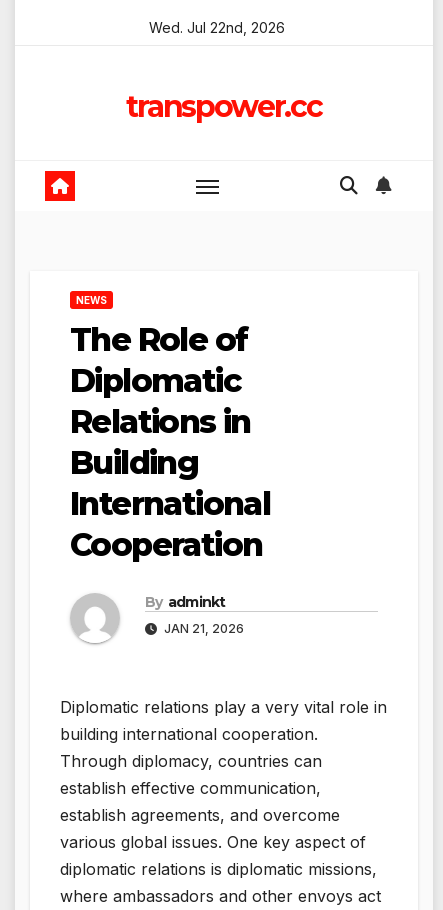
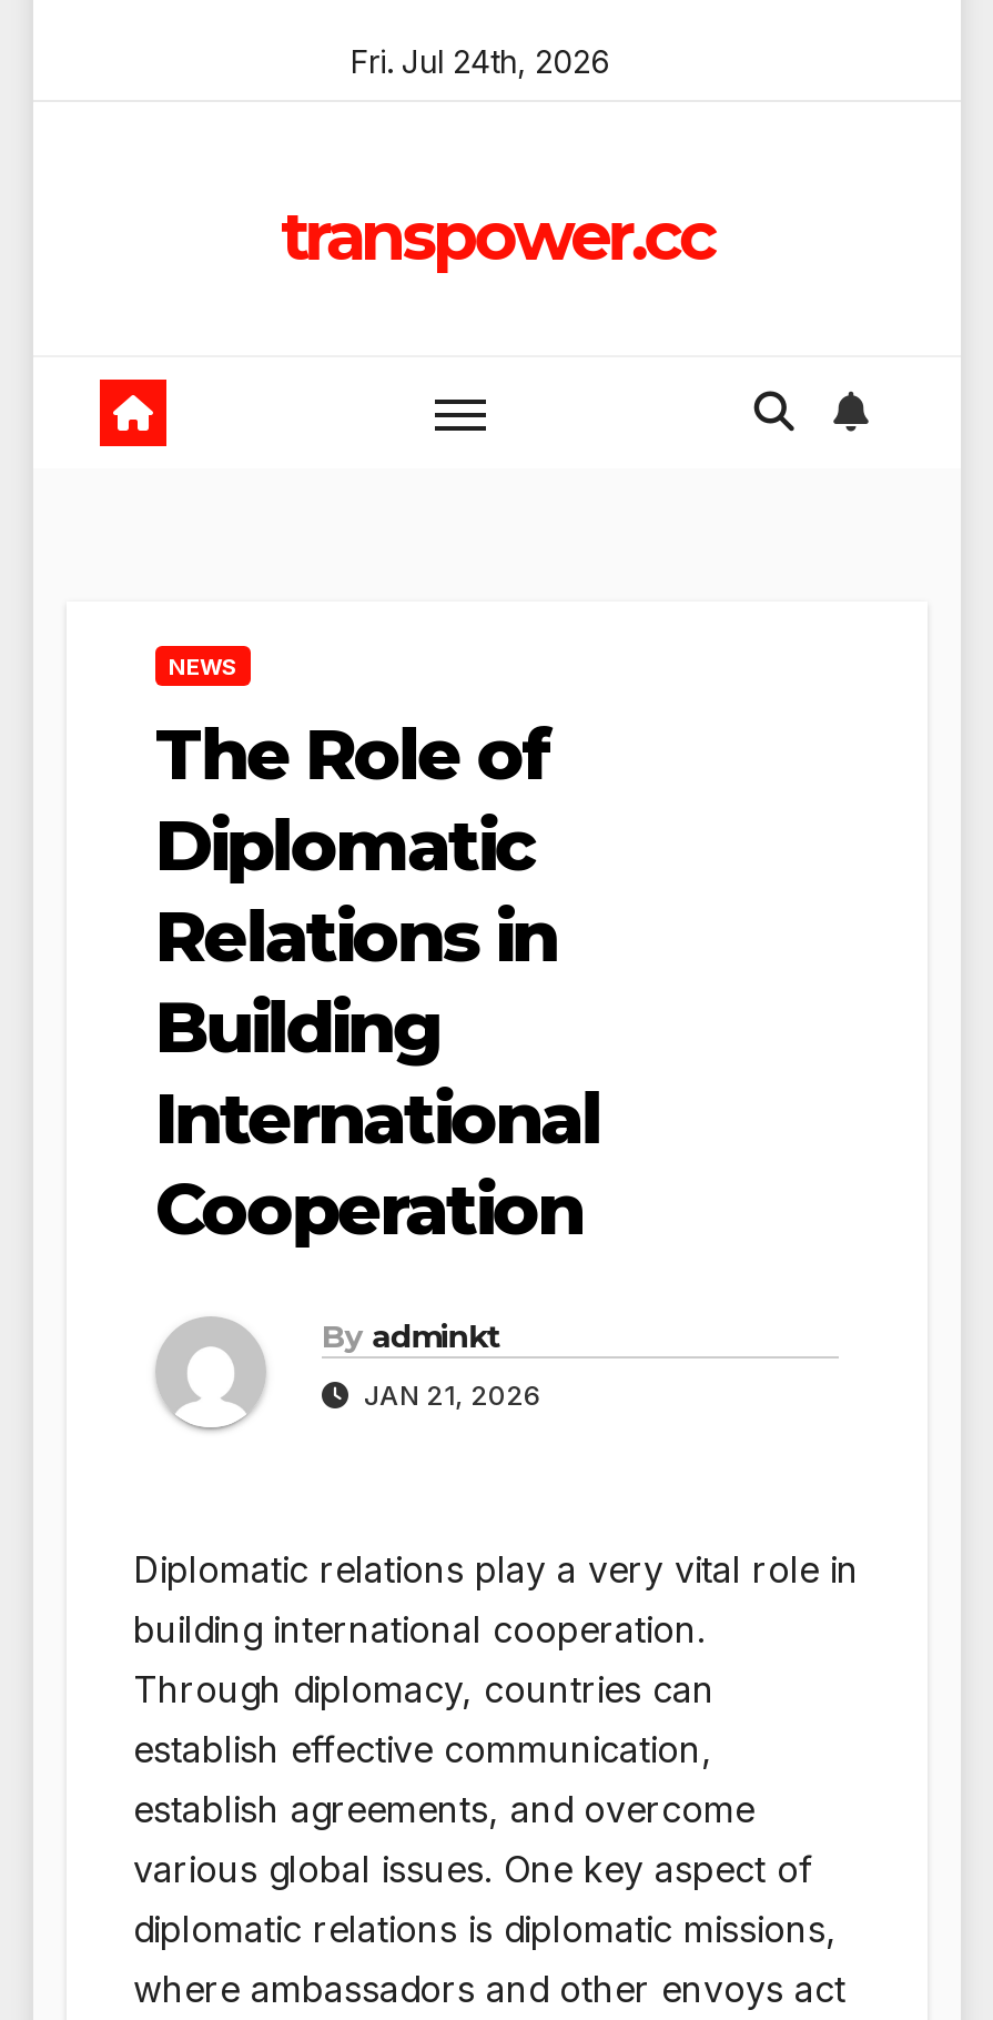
- Wed. Jul 22nd, 2026
+ Fri. Jul 24th, 2026
